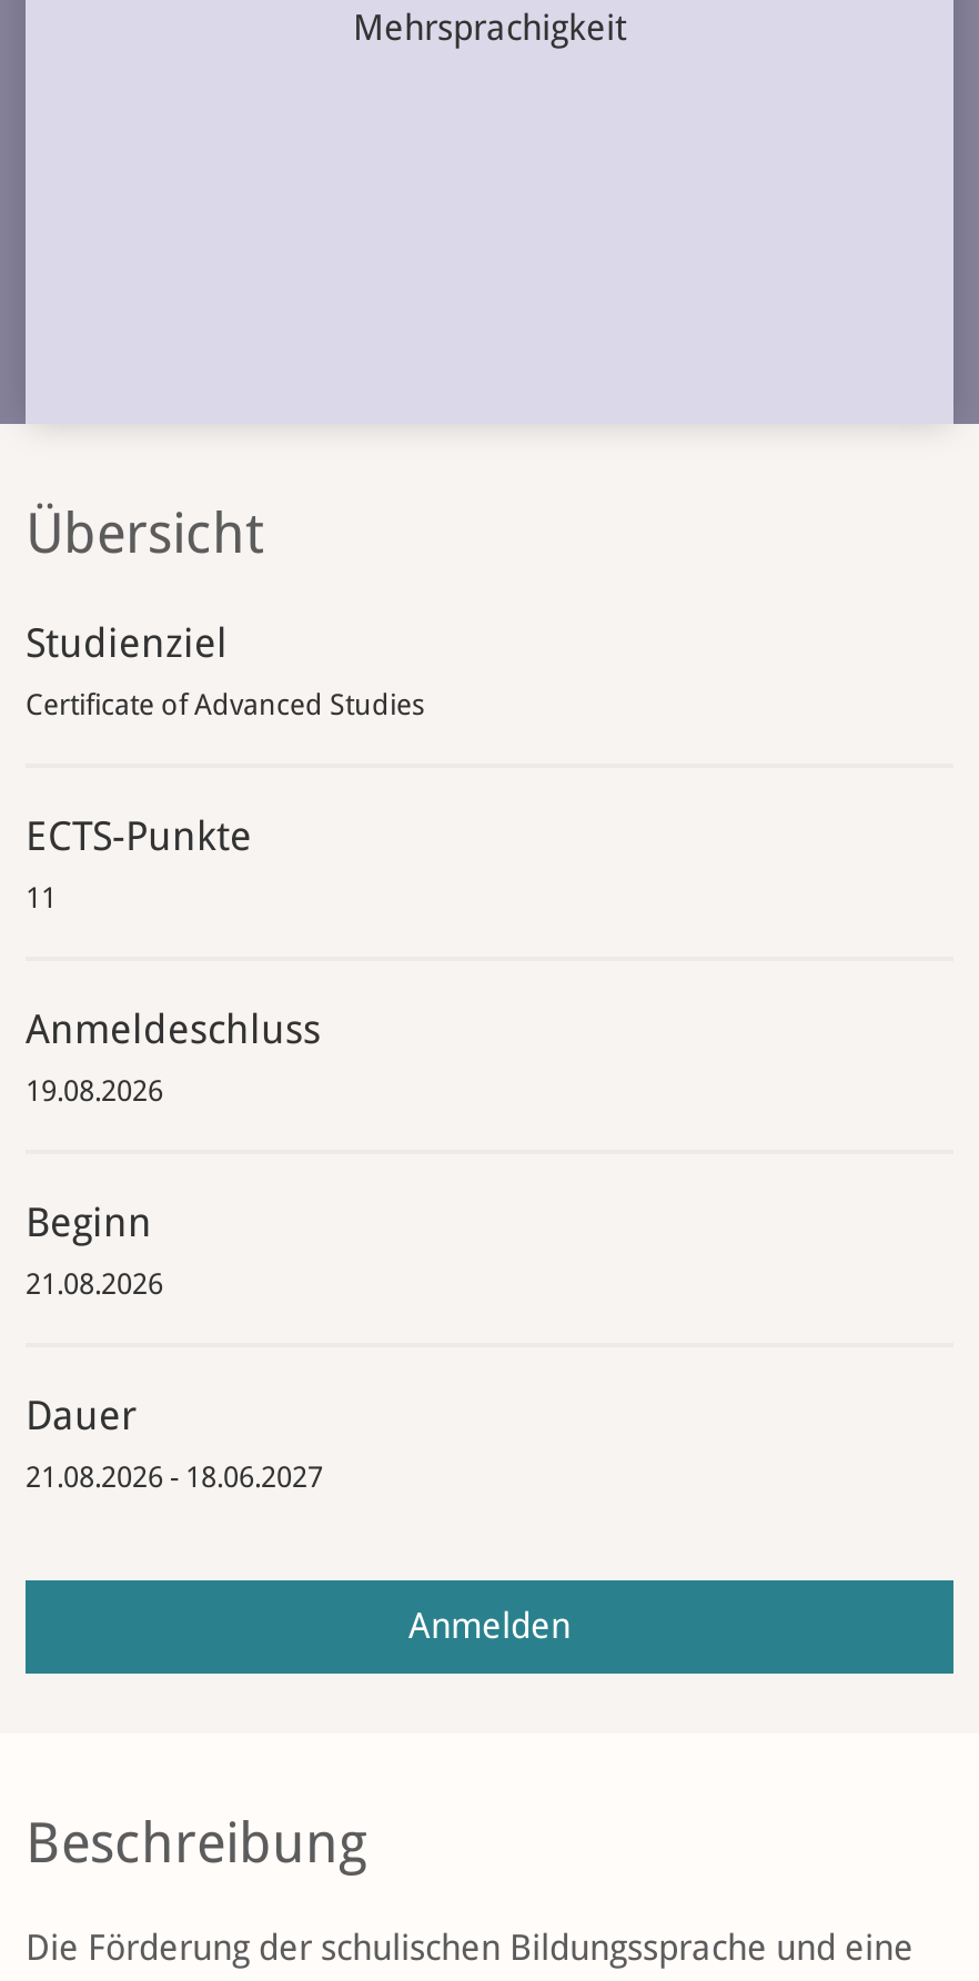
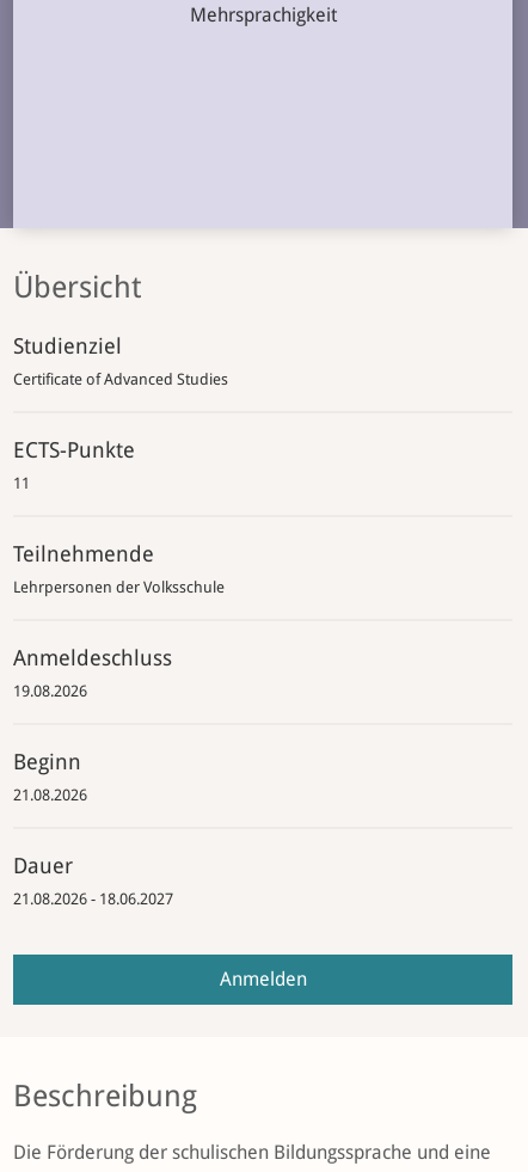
+ Teilnehmende
+ Lehrpersonen der Volksschule
